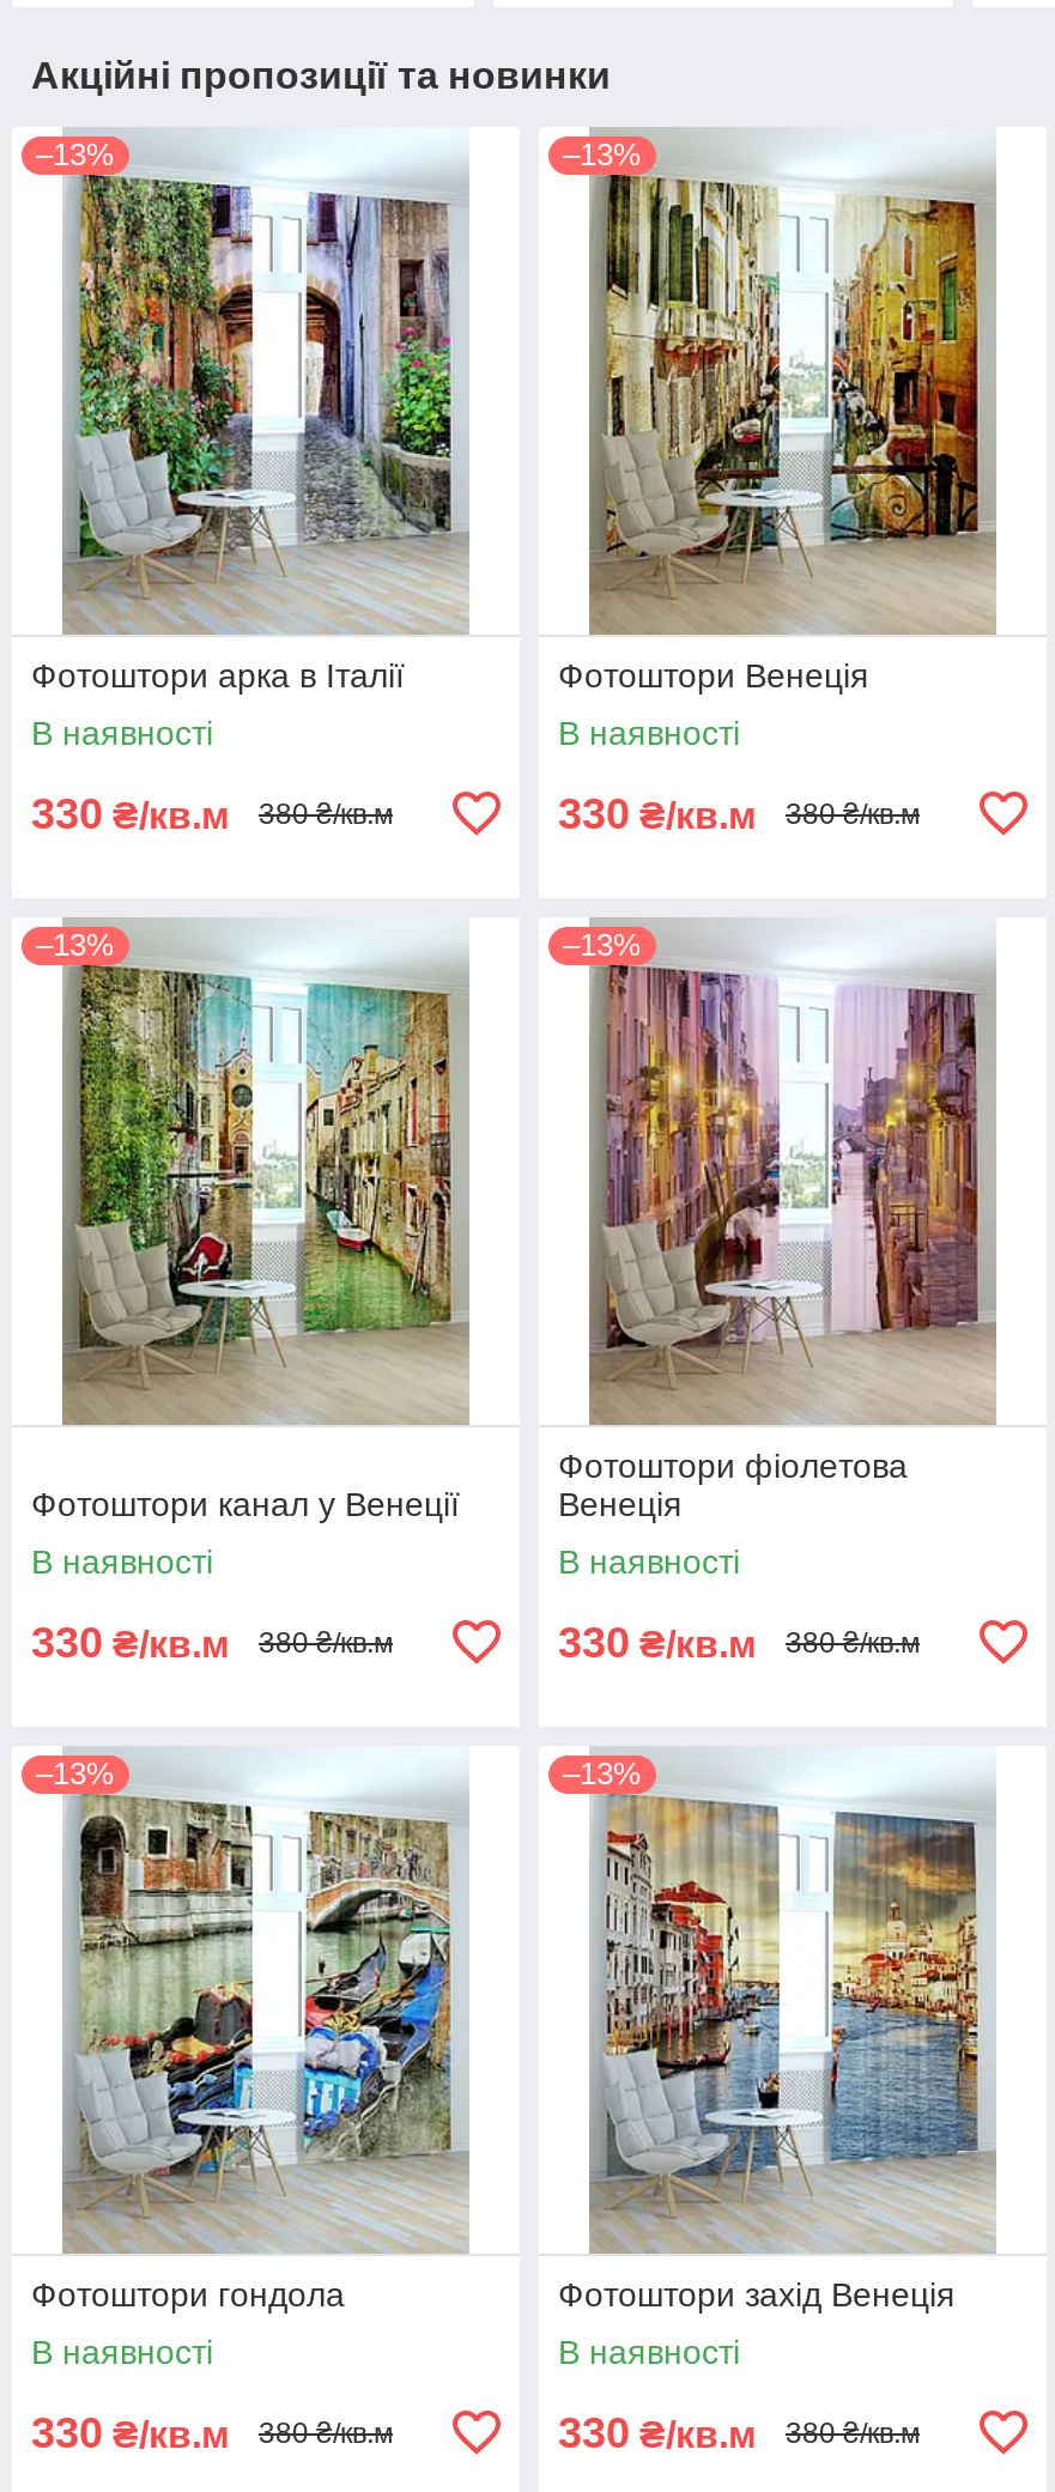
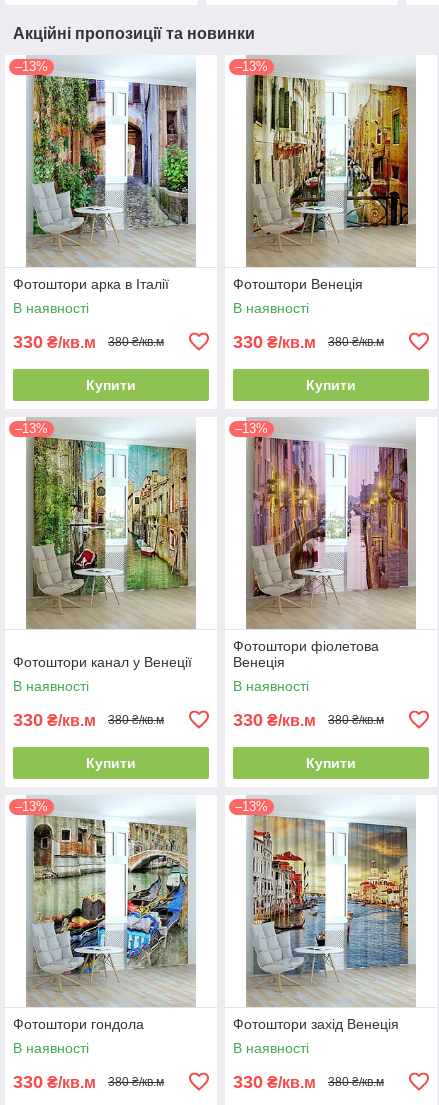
+ Купити

+ Купити

+ Купити

+ Купити
